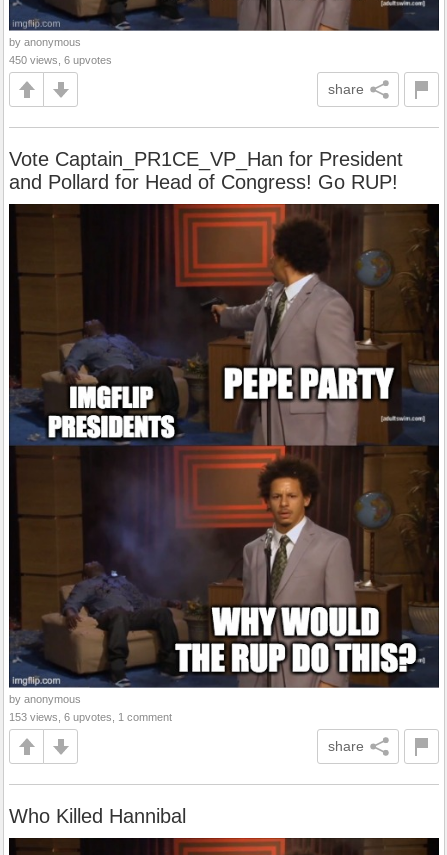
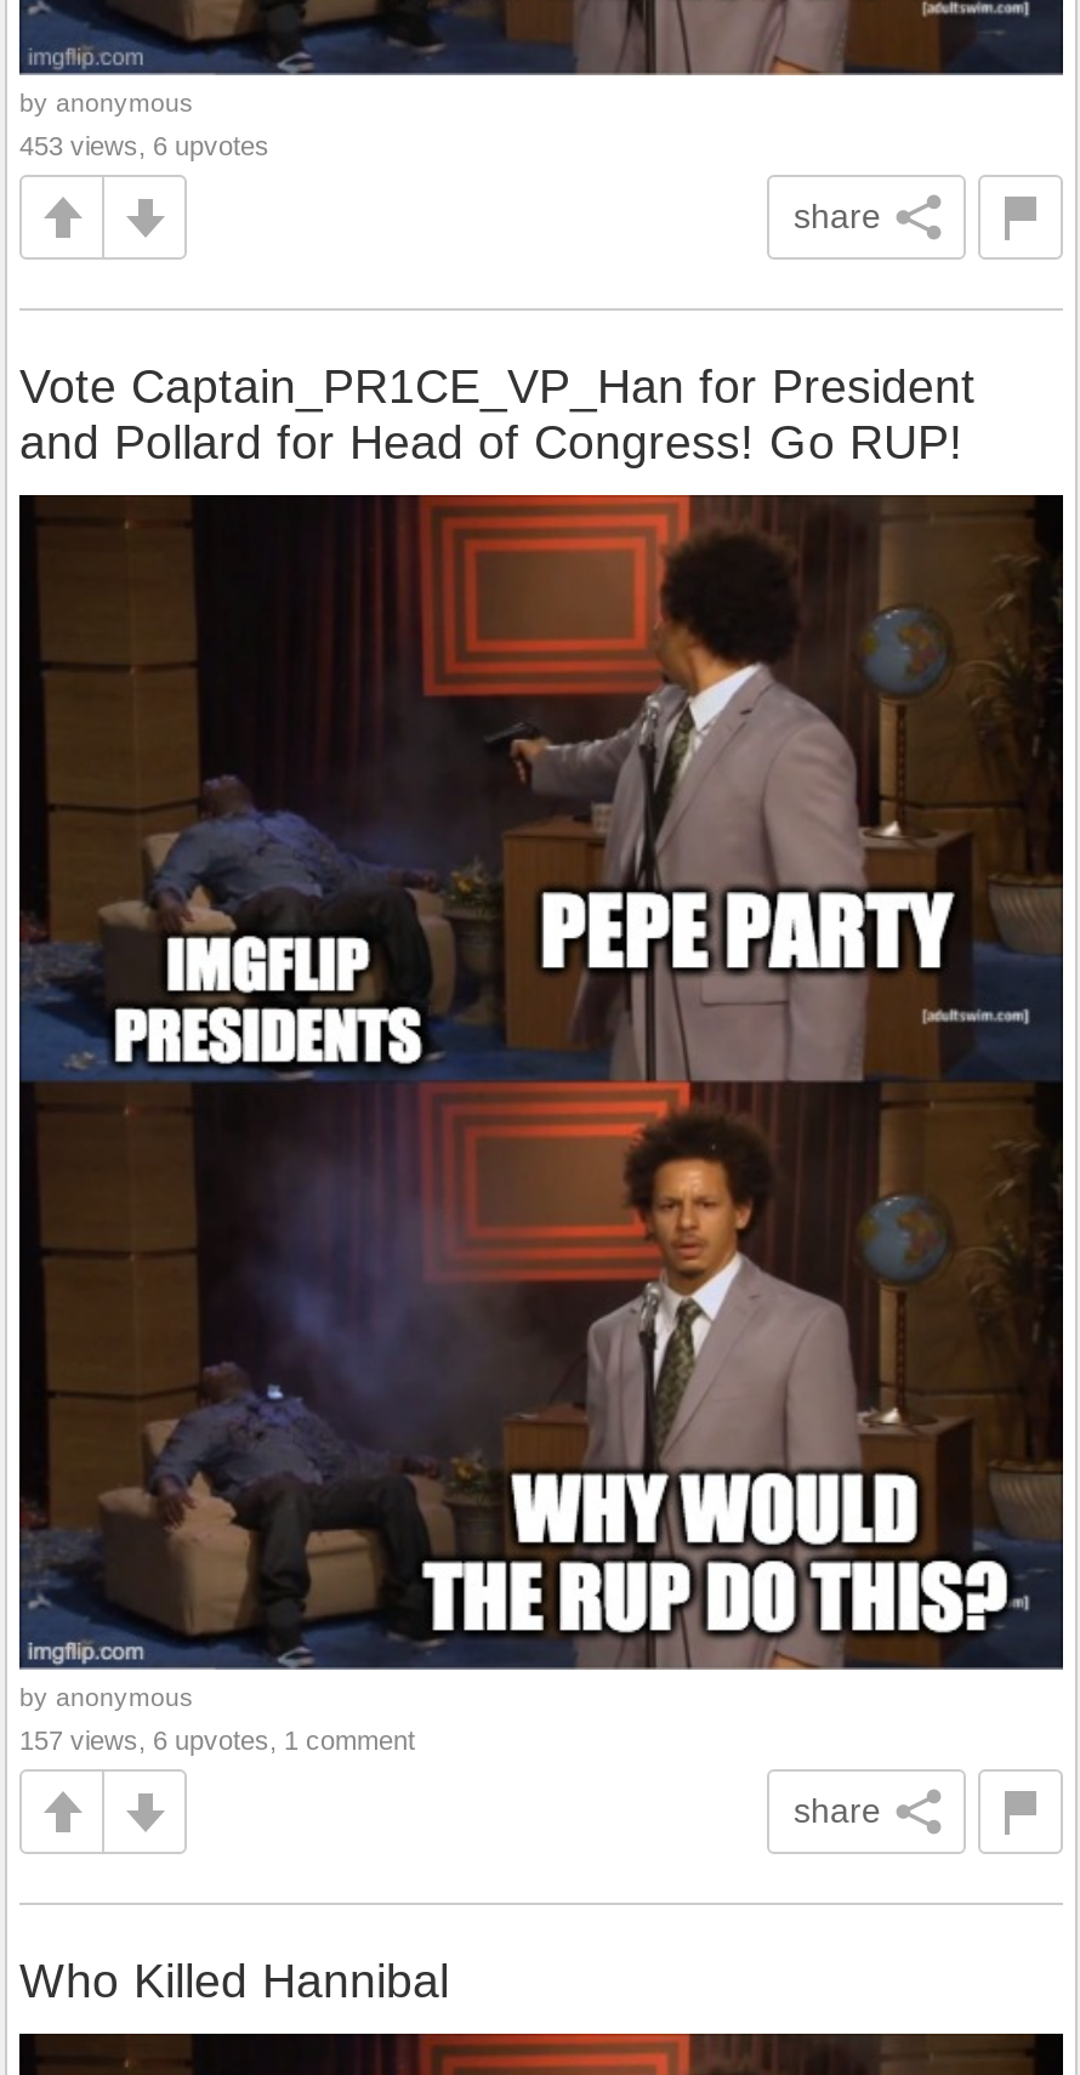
- 450 views, 6 upvotes
+ 453 views, 6 upvotes

- 153 views, 6 upvotes, 1 comment
+ 157 views, 6 upvotes, 1 comment
